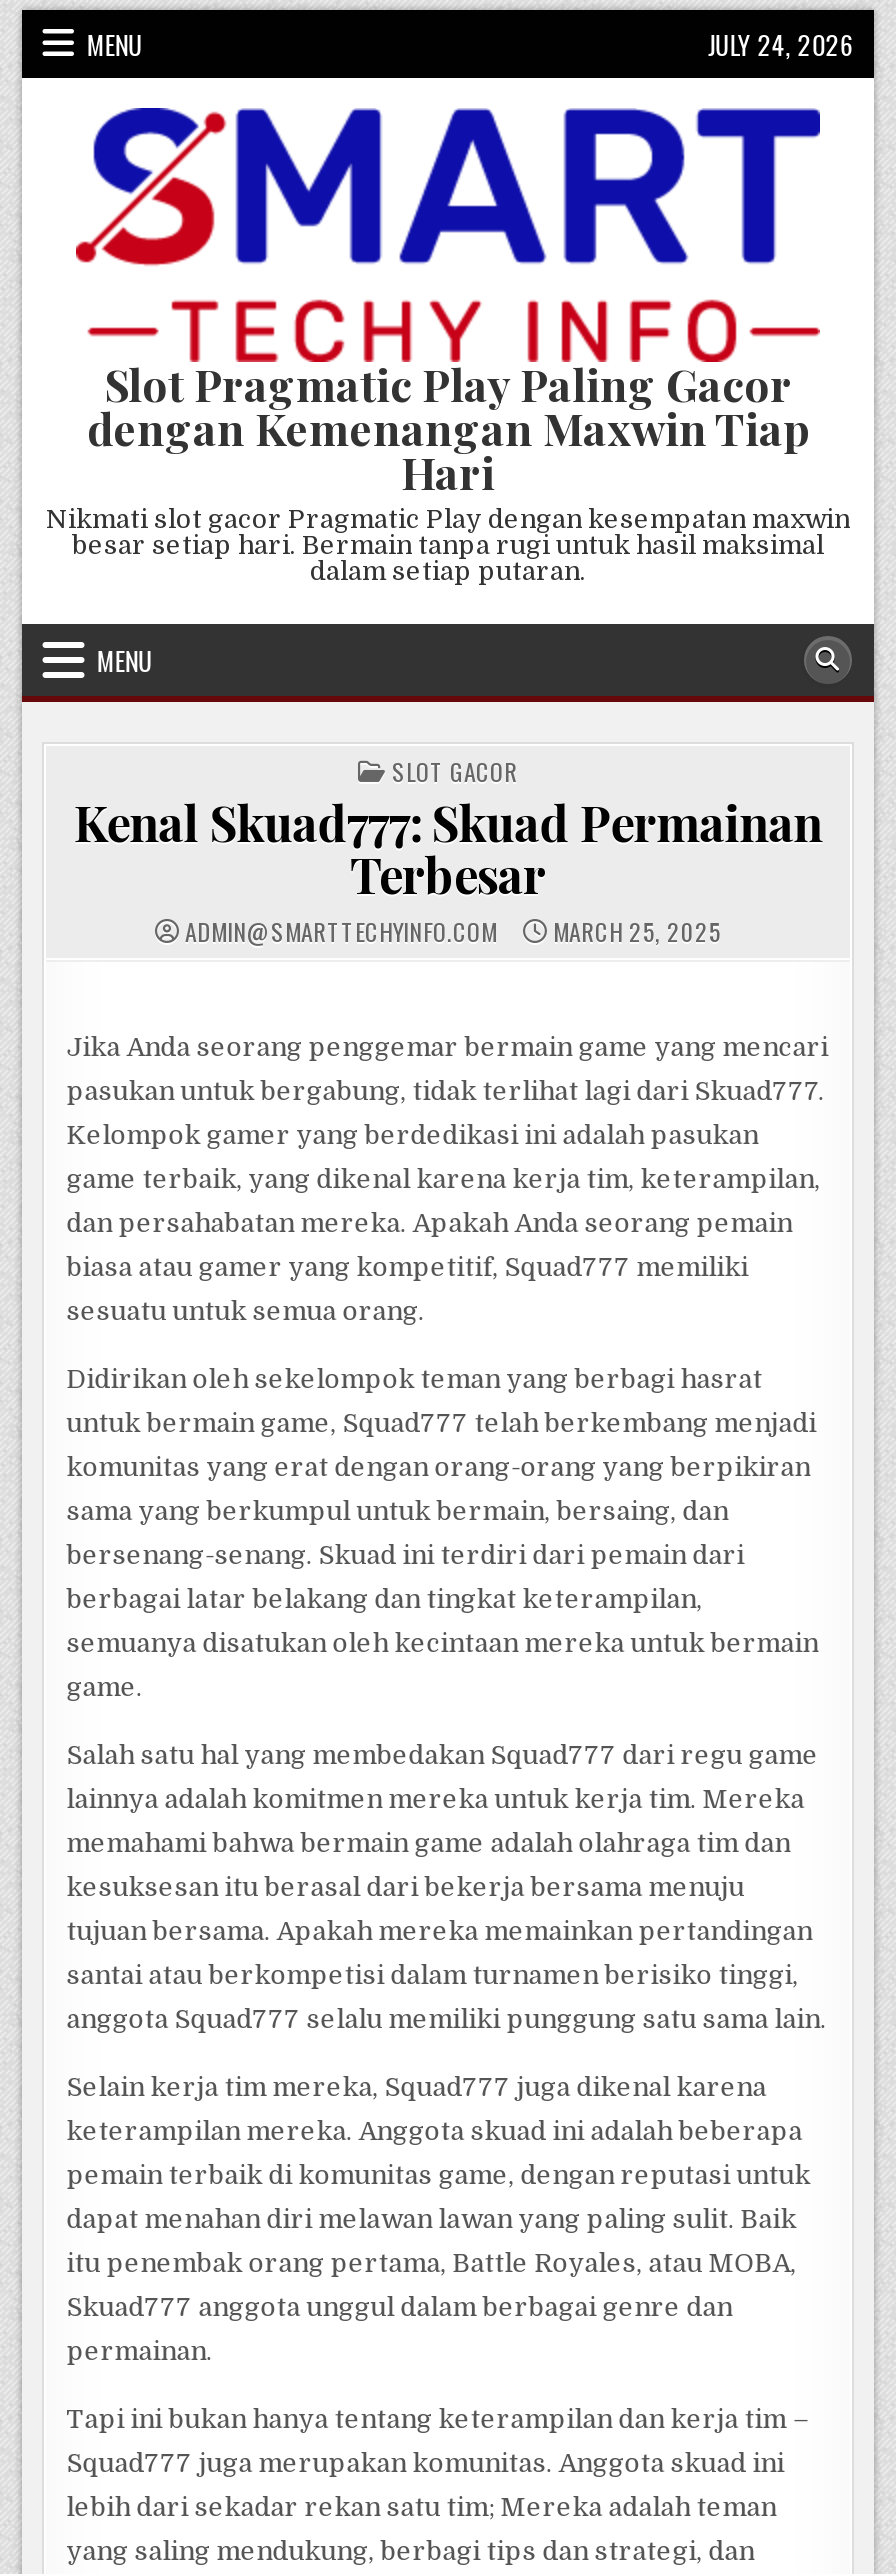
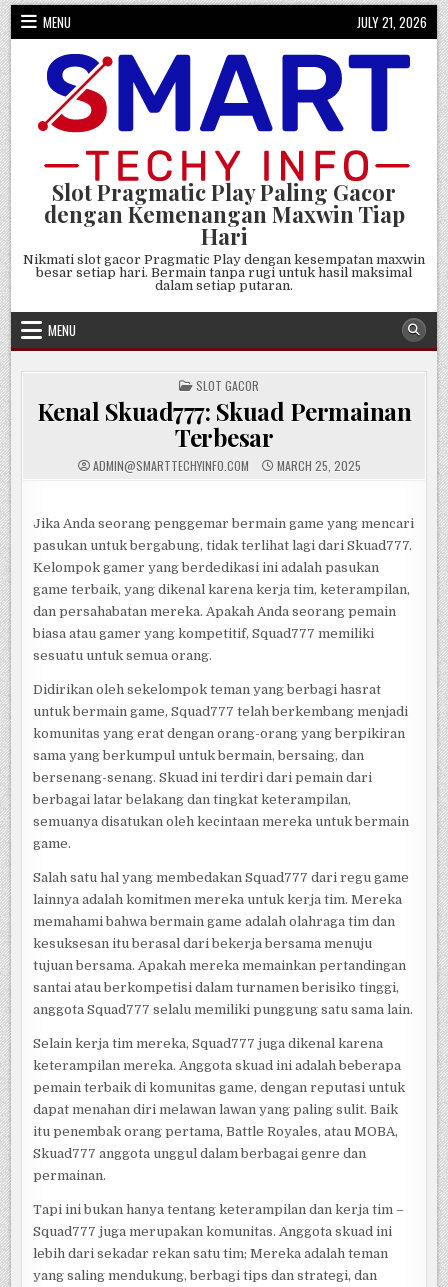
- JULY 24, 2026
+ JULY 21, 2026
